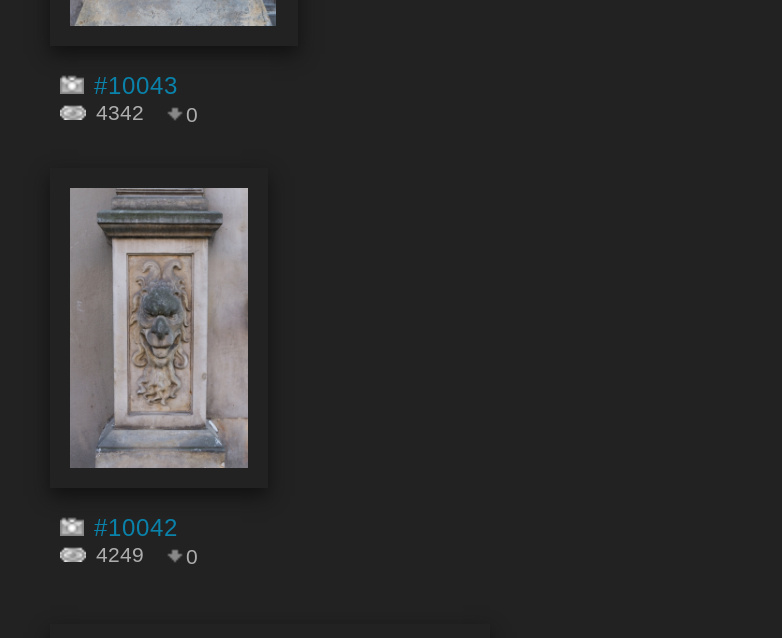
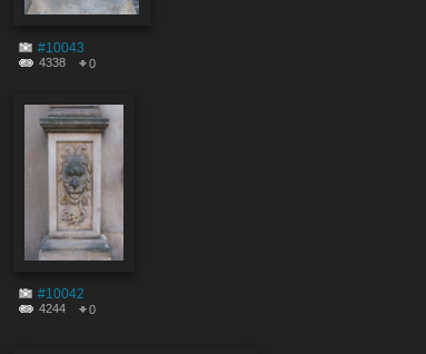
- 4342 0
+ 4338 0

- 4249 0
+ 4244 0
